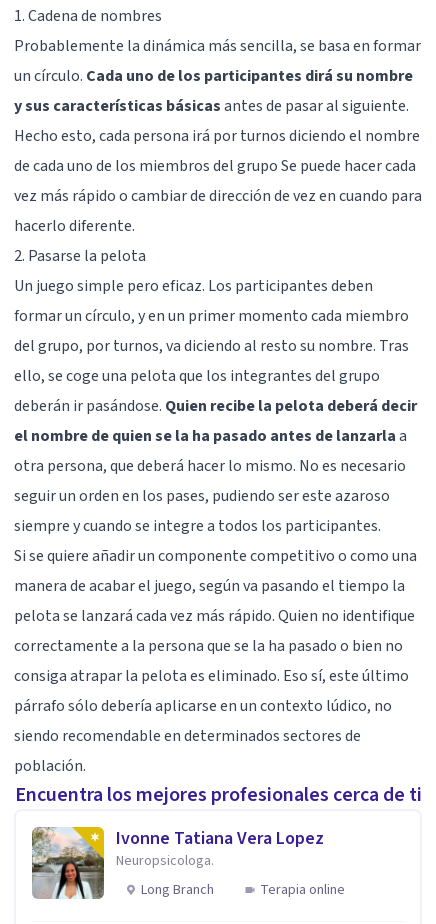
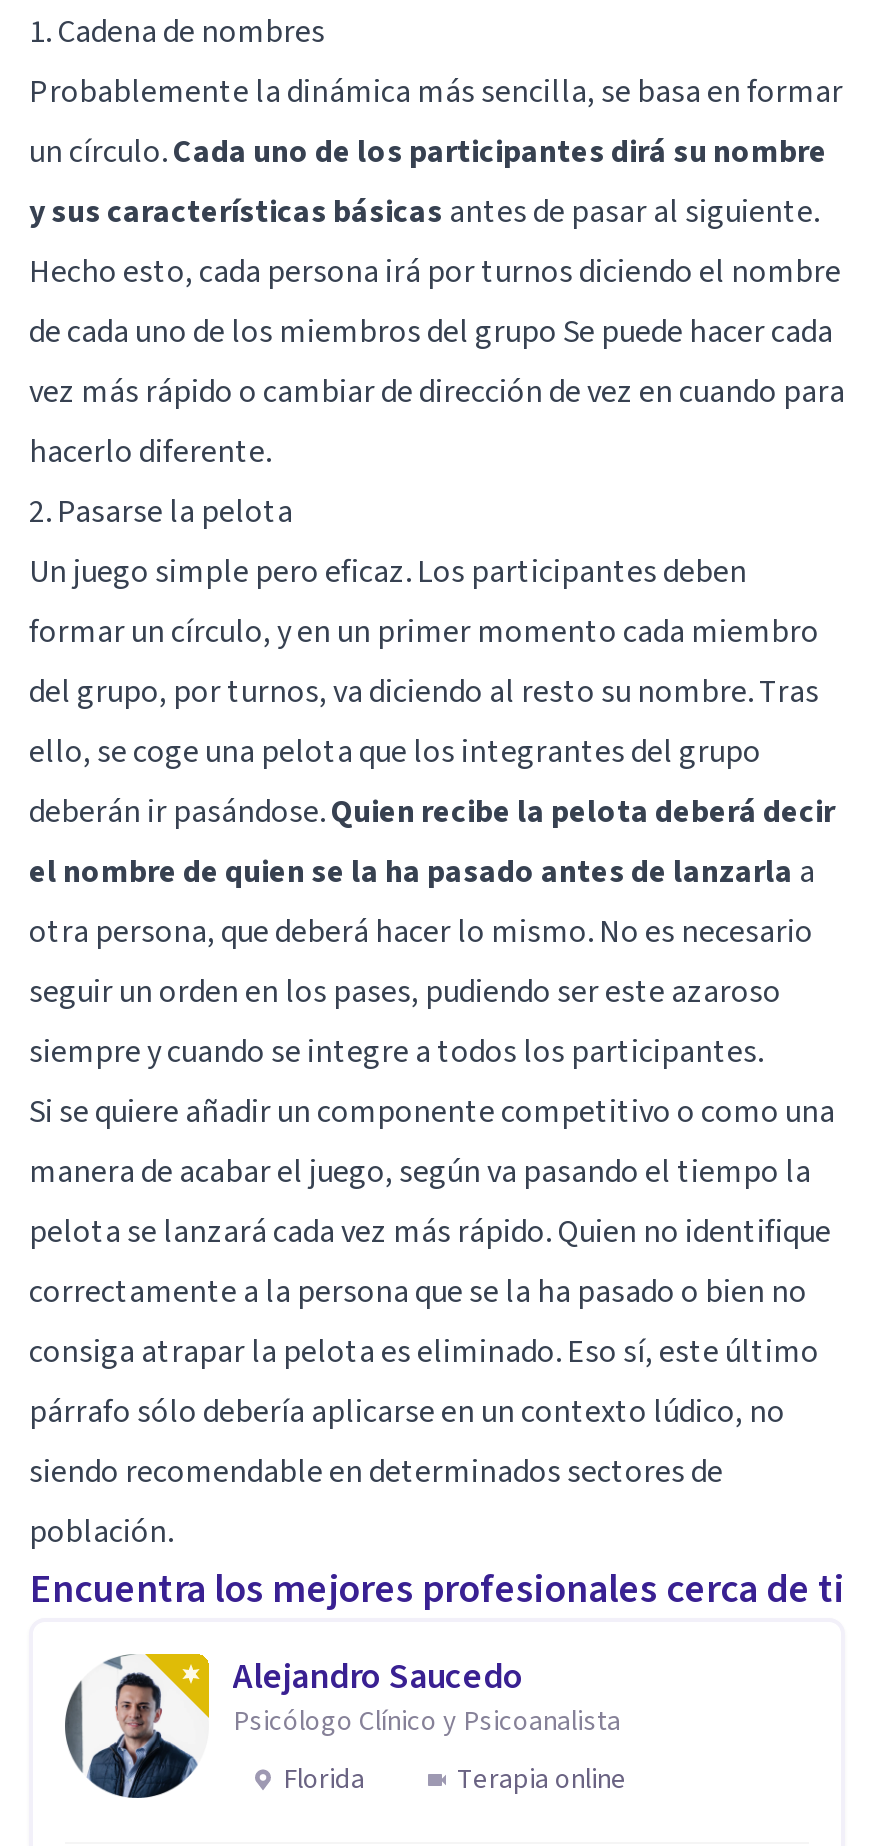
- [image]
- Ivonne Tatiana Vera Lopez
- Neuropsicologa.
- Long Branch
+ [image]
+ Alejandro Saucedo
+ Psicólogo Clínico y Psicoanalista
+ Florida
